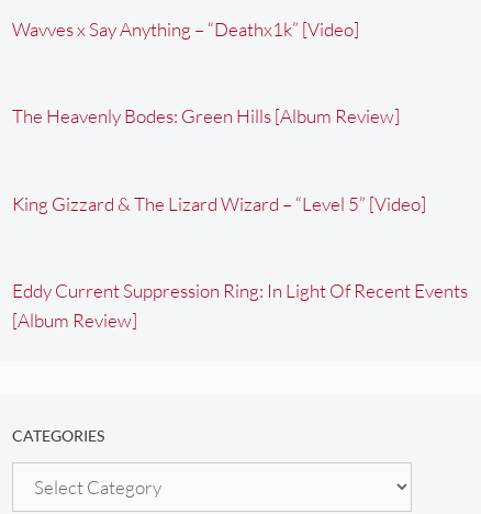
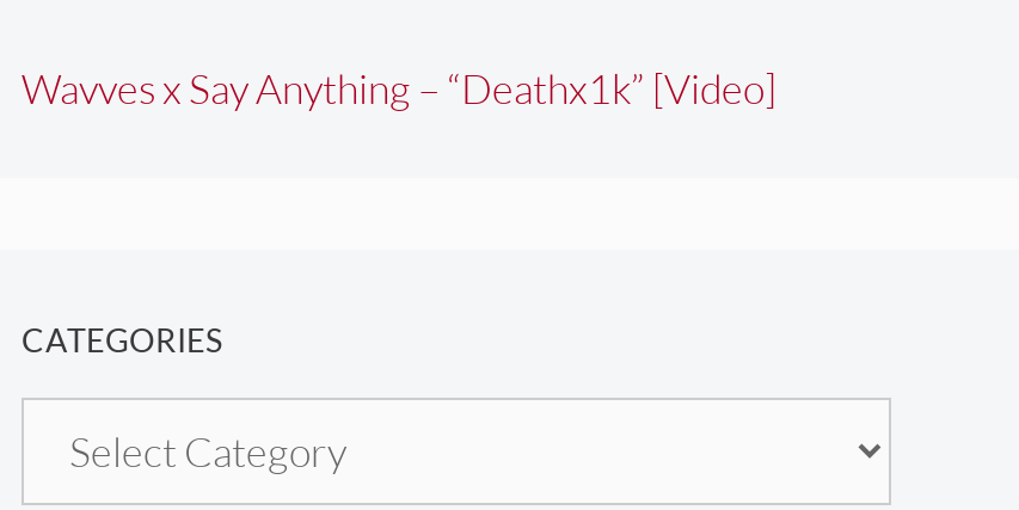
- The Heavenly Bodes: Green Hills [Album Review]

- King Gizzard & The Lizard Wizard – “Level 5” [Video]

- Eddy Current Suppression Ring: In Light Of Recent Events
- [Album Review]
